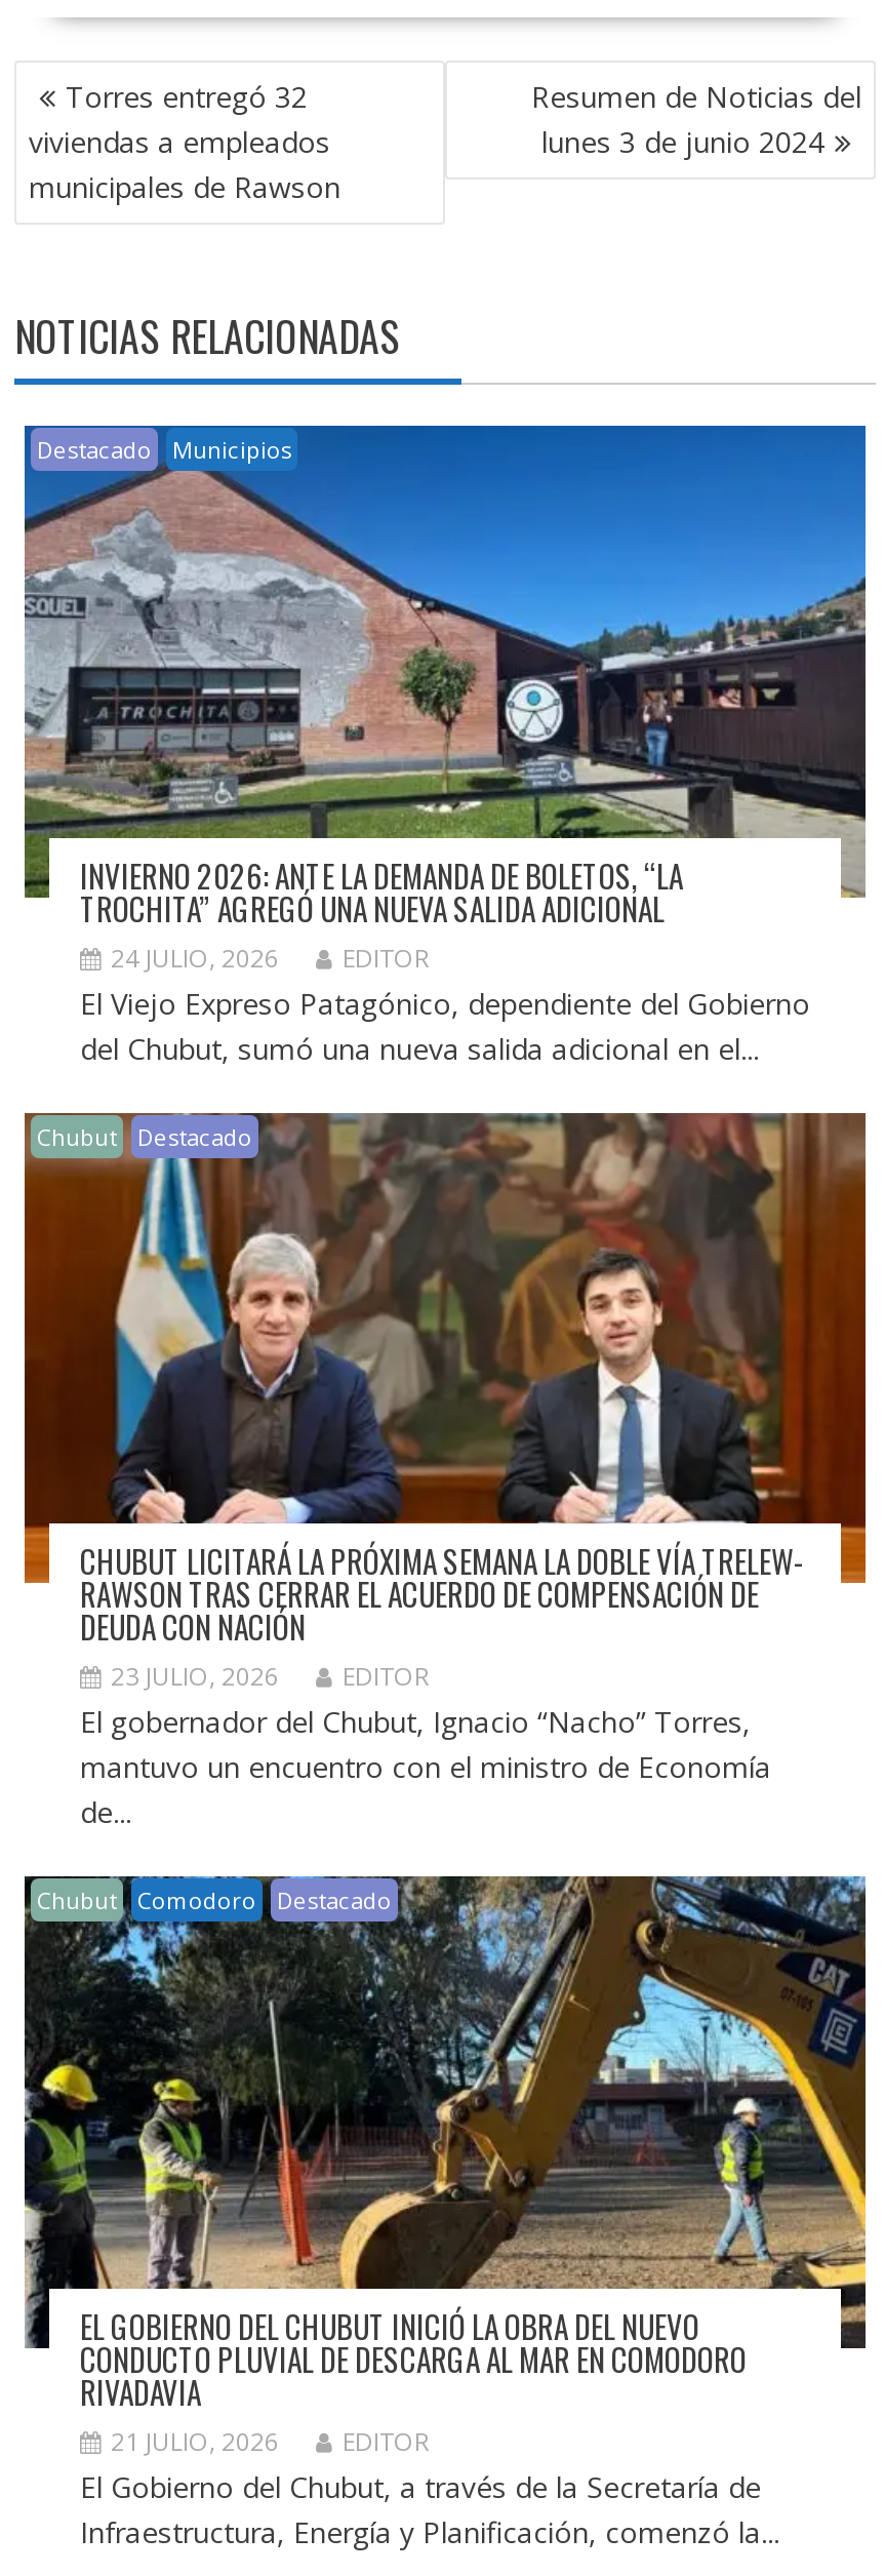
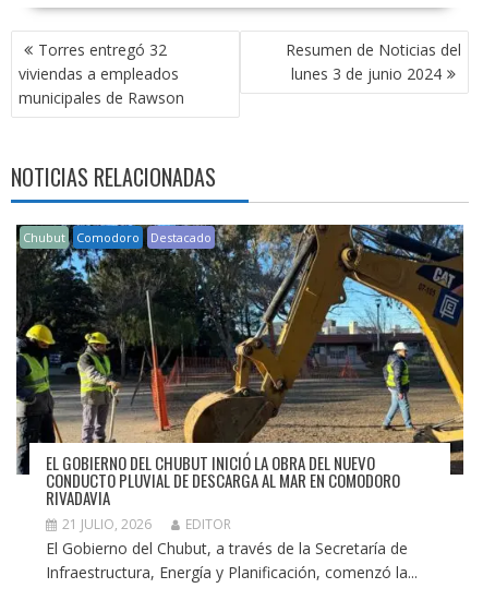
- [image]
- Destacado
- Municipios

- [image]
- INVIERNO 2026: ANTE LA DEMANDA DE BOLETOS, “LA
- TROCHITA” AGREGÓ UNA NUEVA SALIDA ADICIONAL
- 24 JULIO, 2026
- EDITOR
- El Viejo Expreso Patagónico, dependiente del Gobierno
- del Chubut, sumó una nueva salida adicional en el...
- Chubut
- Destacado

- CHUBUT LICITARÁ LA PRÓXIMA SEMANA LA DOBLE VÍA TRELEW-
- RAWSON TRAS CERRAR EL ACUERDO DE COMPENSACIÓN DE
- DEUDA CON NACIÓN
- 23 JULIO, 2026
- EDITOR
- El gobernador del Chubut, Ignacio “Nacho” Torres,
- mantuvo un encuentro con el ministro de Economía
- de...
